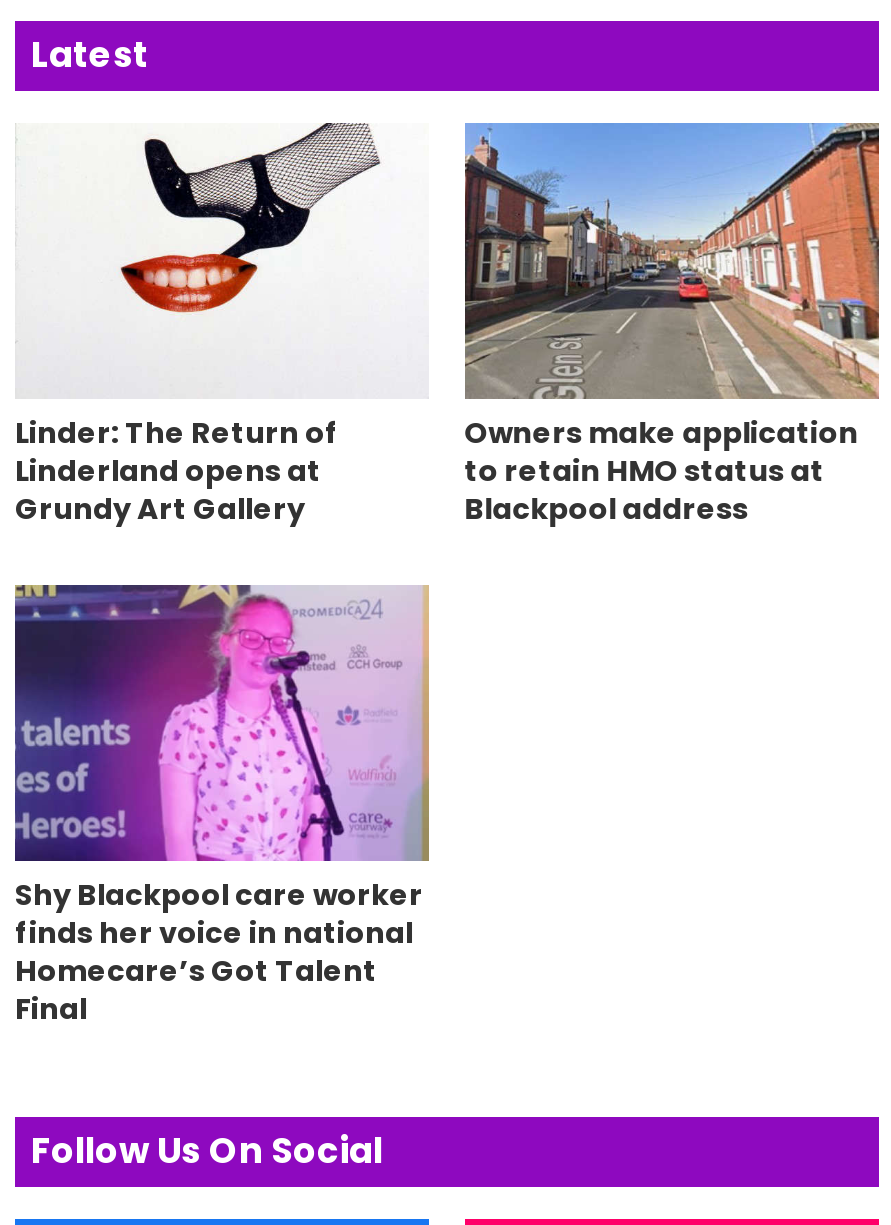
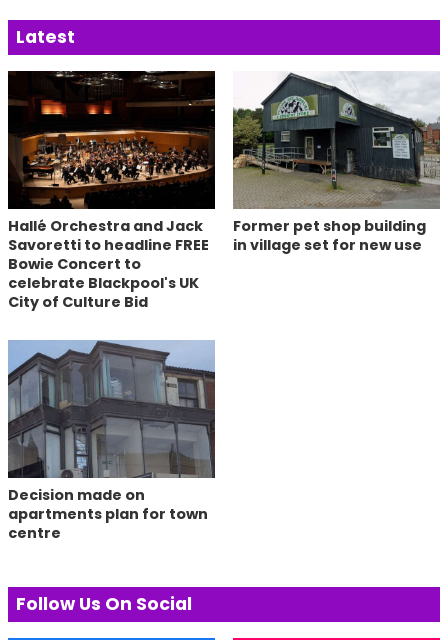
- [image]
- Linder: The Return of
- Linderland opens at
- Grundy Art Gallery
+ [image]
+ Hallé Orchestra and Jack
+ Savoretti to headline FREE
+ Bowie Concert to
+ celebrate Blackpool's UK
+ City of Culture Bid

- [image]
- Owners make application
- to retain HMO status at
- Blackpool address
+ [image]
+ Former pet shop building
+ in village set for new use

- [image]
+ [image]

- Shy Blackpool care worker
- finds her voice in national
- Homecare’s Got Talent
- Final
+ Decision made on
+ apartments plan for town
+ centre
